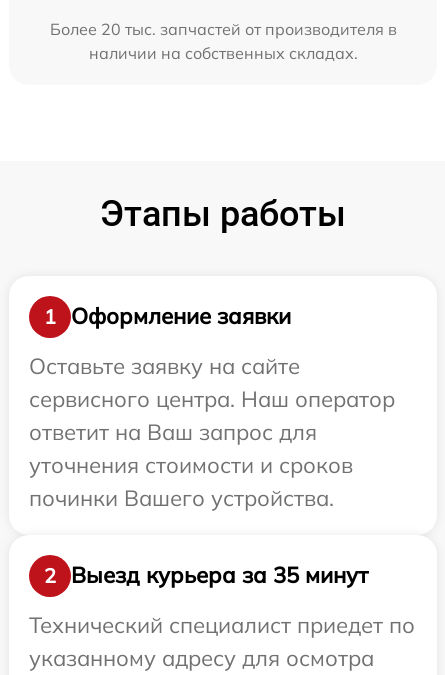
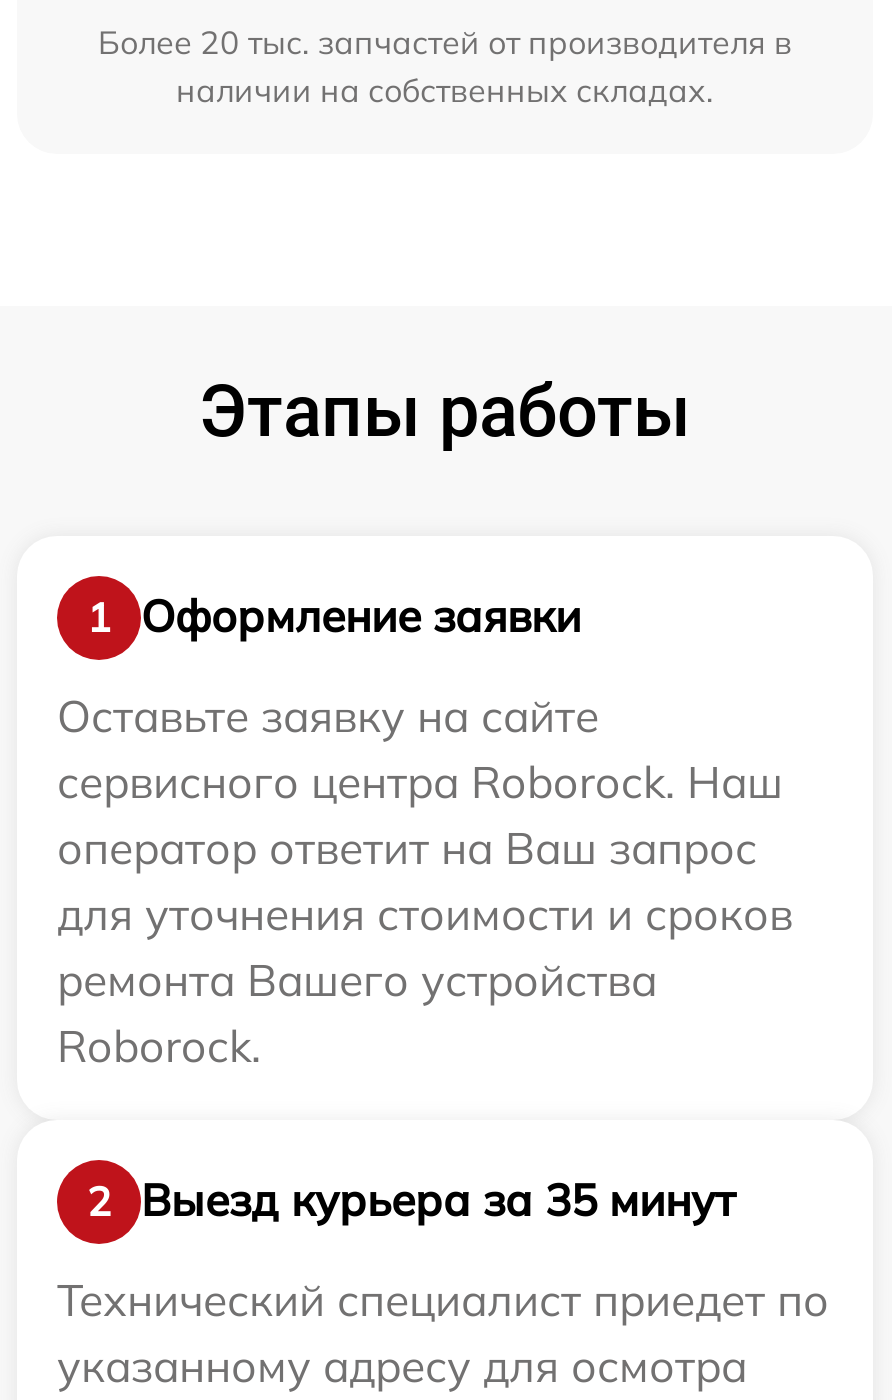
- сервисного центра. Наш оператор
- ответит на Ваш запрос для
- уточнения стоимости и сроков
- починки Вашего устройства.
+ сервисного центра Roborock. Наш
+ оператор ответит на Ваш запрос
+ для уточнения стоимости и сроков
+ ремонта Вашего устройства
+ Roborock.
